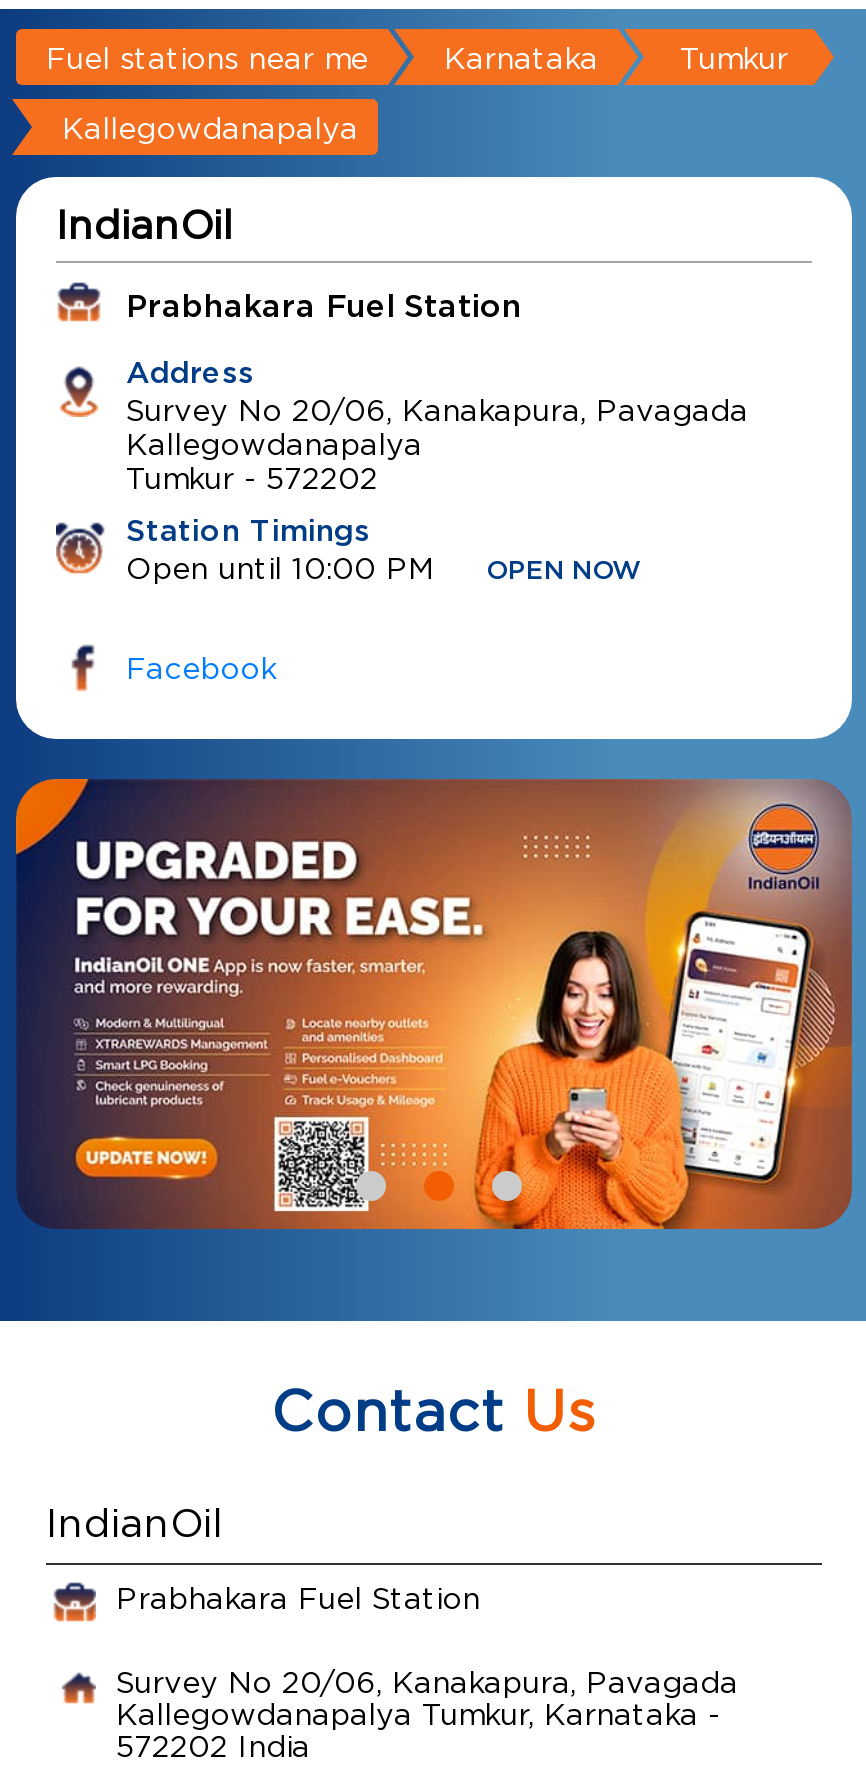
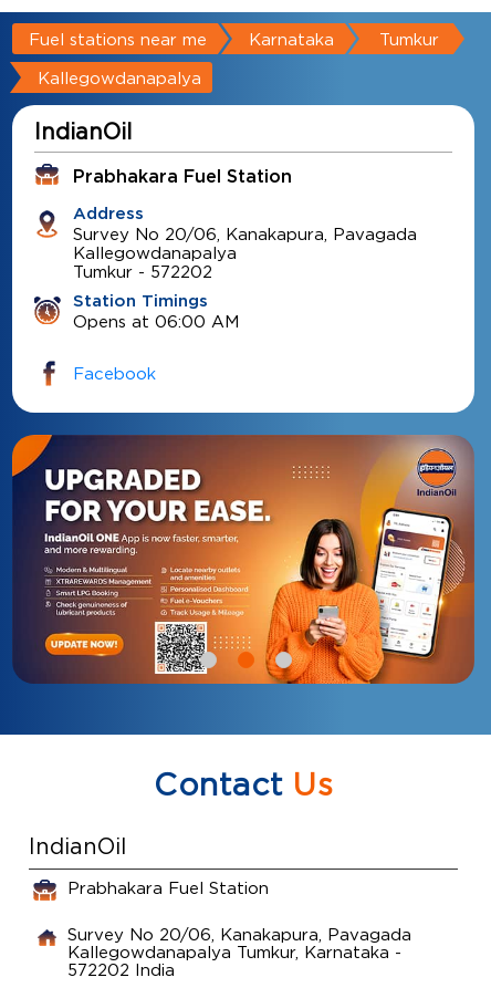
- Open until 10:00 PM
- OPEN NOW
+ Opens at 06:00 AM
